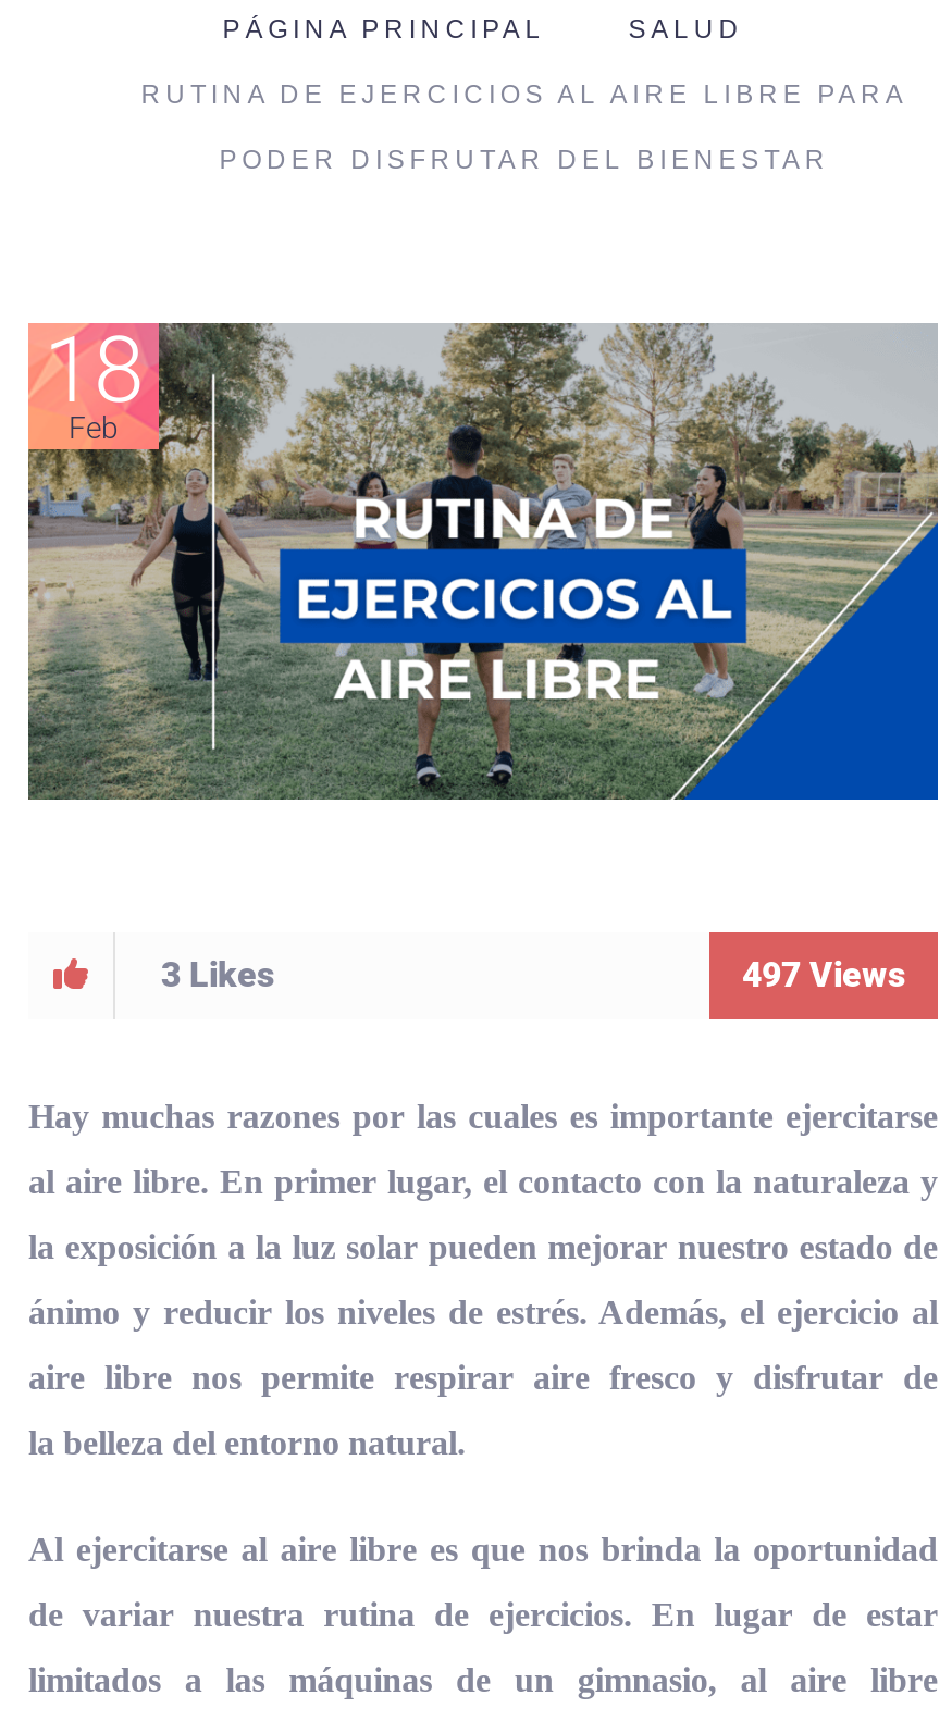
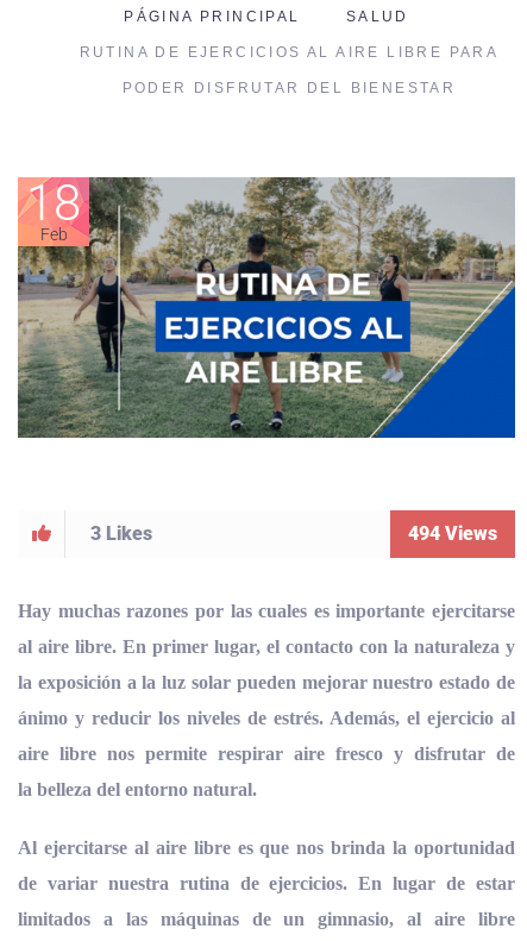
- 497 Views
+ 494 Views
